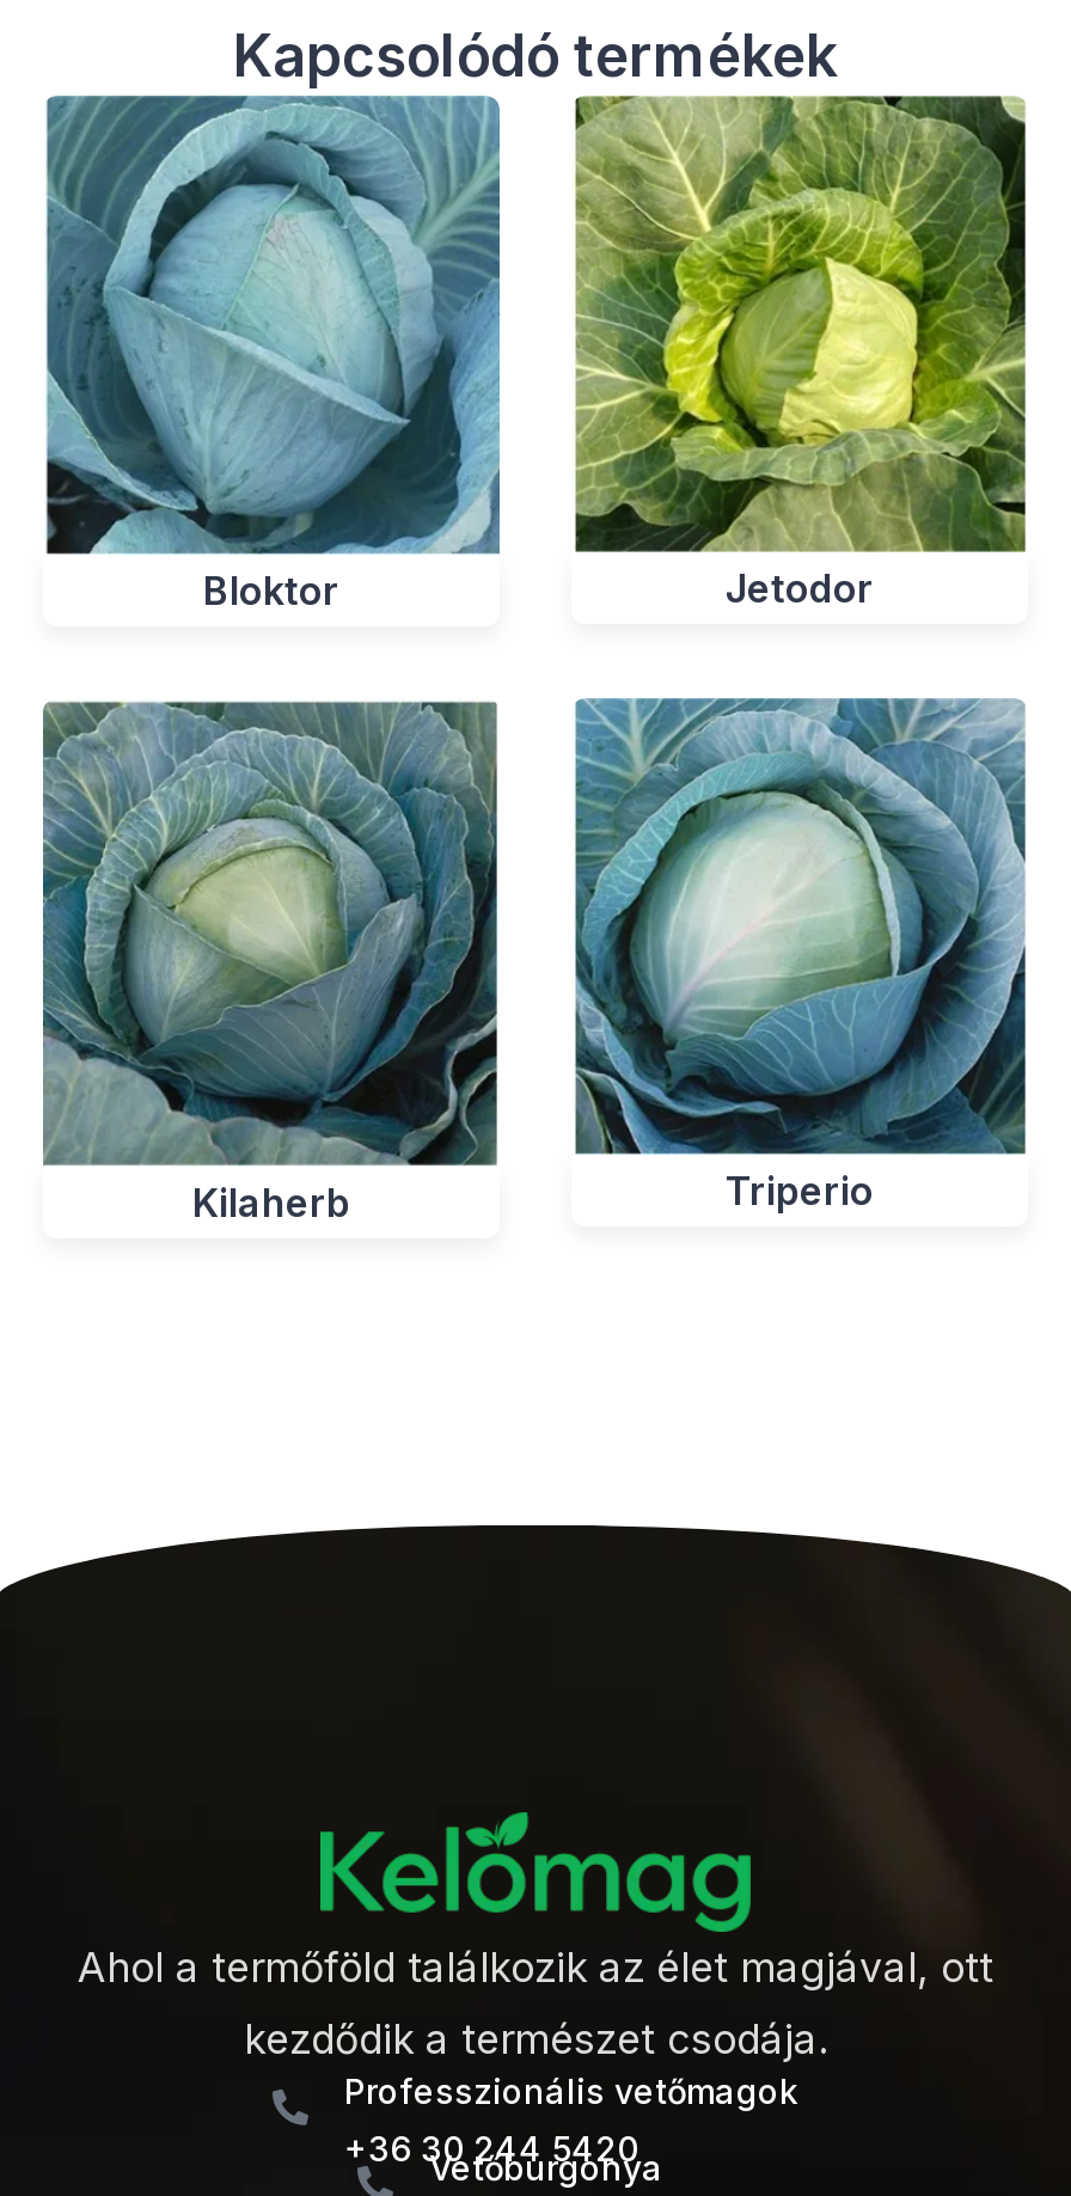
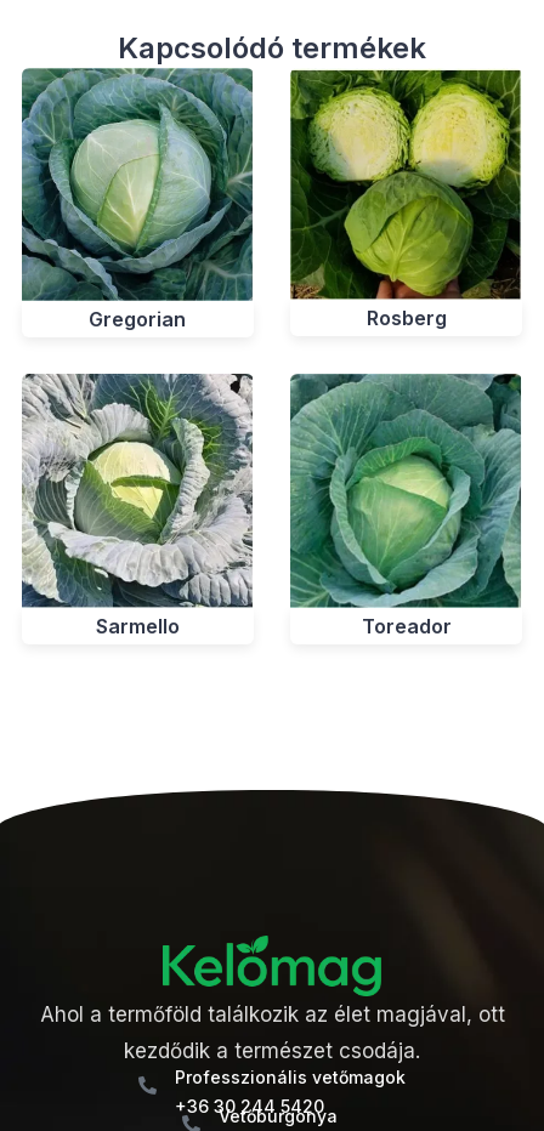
- [image]
- Bloktor
- Jetodor
+ [image]
+ Gregorian
+ Rosberg

- [image]
+ [image]

- [image]
- Kilaherb
- Triperio
+ [image]
+ Sarmello
+ Toreador

- [image]
+ [image]
